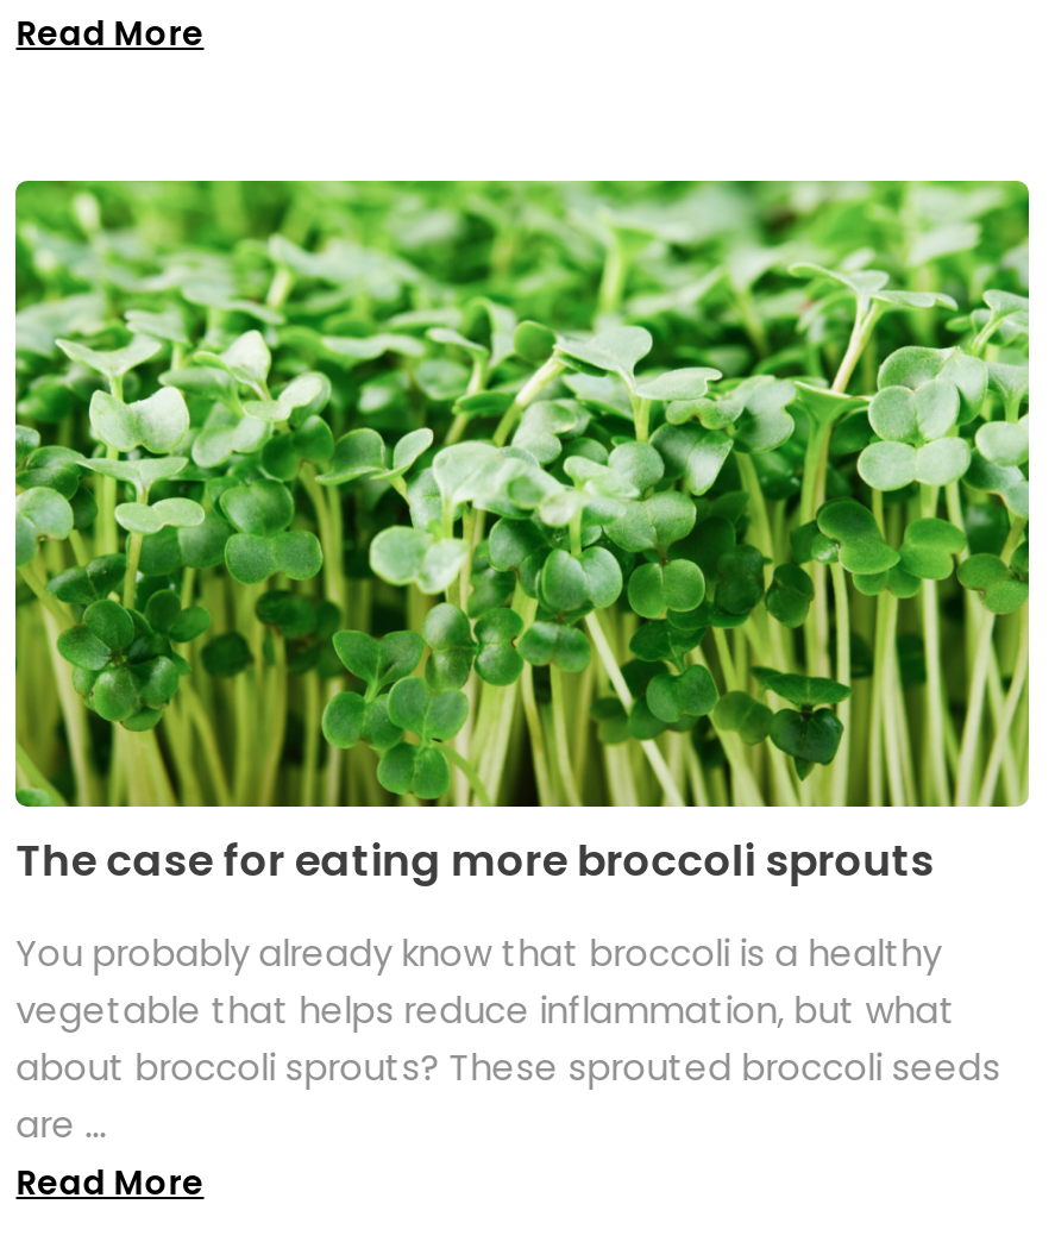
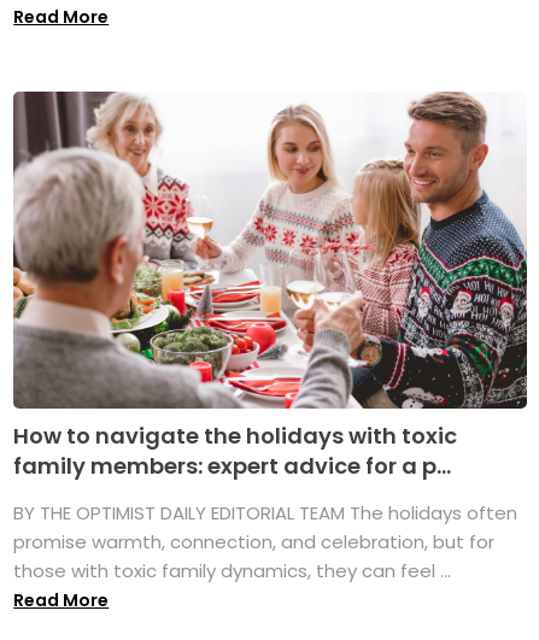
- [image]
- The case for eating more broccoli sprouts
+ [image]
+ How to navigate the holidays with toxic
+ family members: expert advice for a p...

- You probably already know that broccoli is a healthy
- vegetable that helps reduce inflammation, but what
- about broccoli sprouts? These sprouted broccoli seeds
- are ...
+ BY THE OPTIMIST DAILY EDITORIAL TEAM The holidays often
+ promise warmth, connection, and celebration, but for
+ those with toxic family dynamics, they can feel ...
